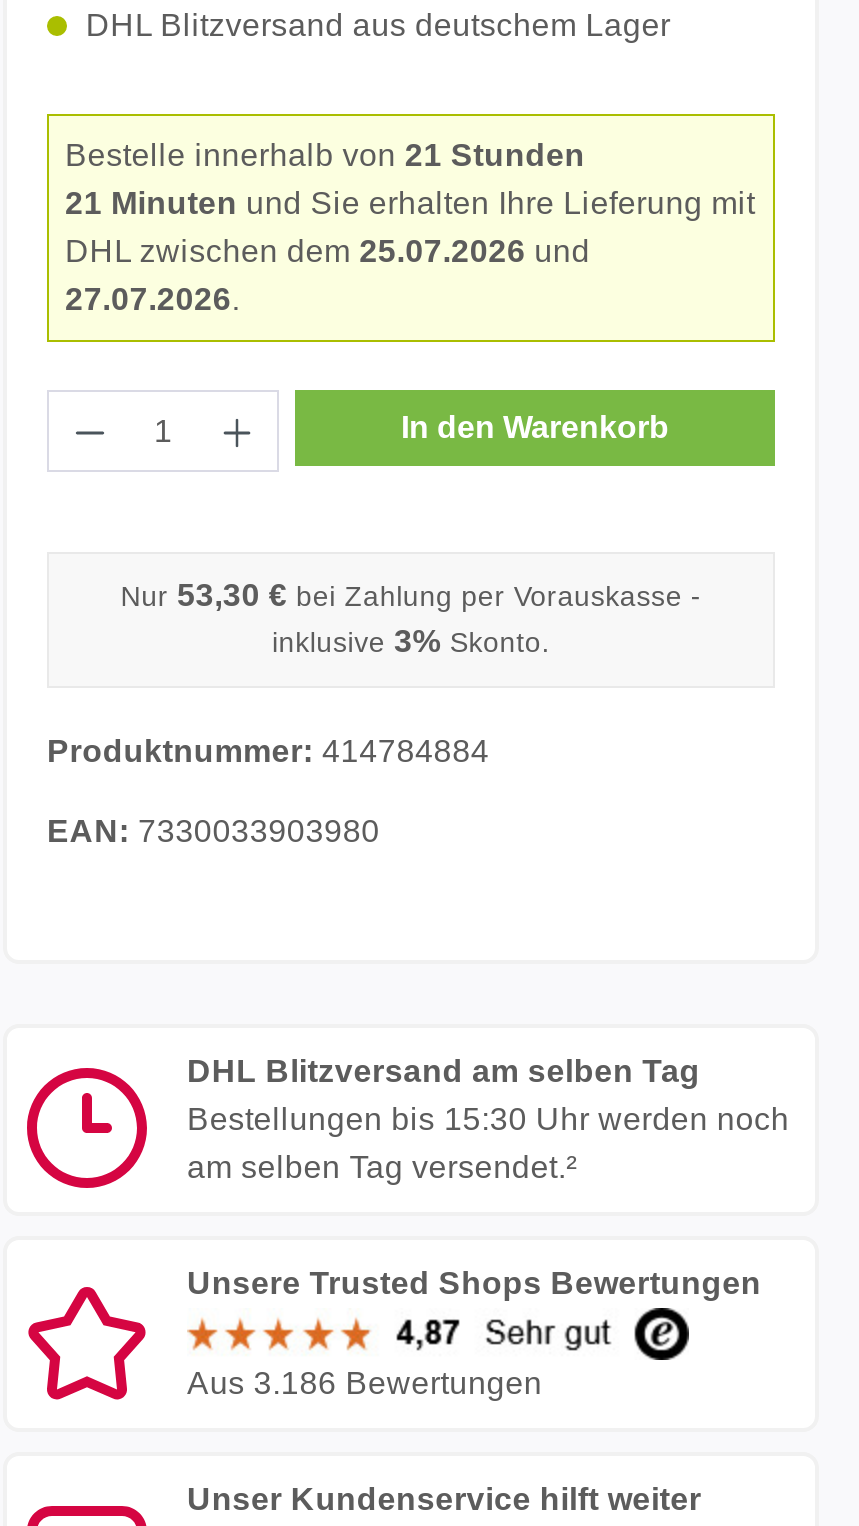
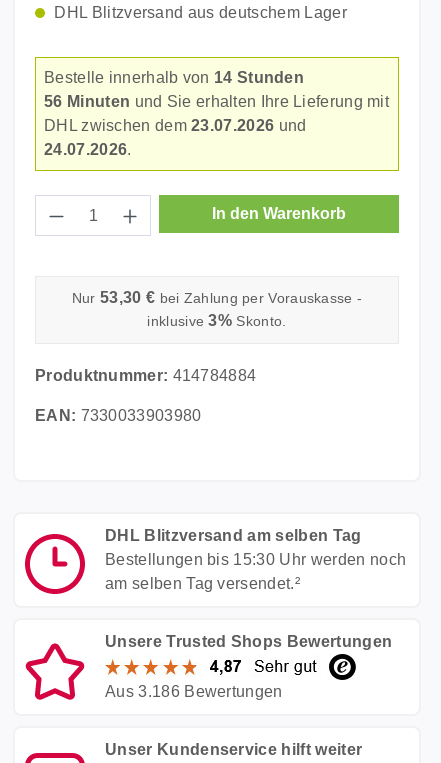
- Bestelle innerhalb von 21 Stunden
+ Bestelle innerhalb von 14 Stunden

- 21 Minuten und Sie erhalten Ihre Lieferung mit
+ 56 Minuten und Sie erhalten Ihre Lieferung mit

- DHL zwischen dem 25.07.2026 und
+ DHL zwischen dem 23.07.2026 und

- 27.07.2026.
+ 24.07.2026.
